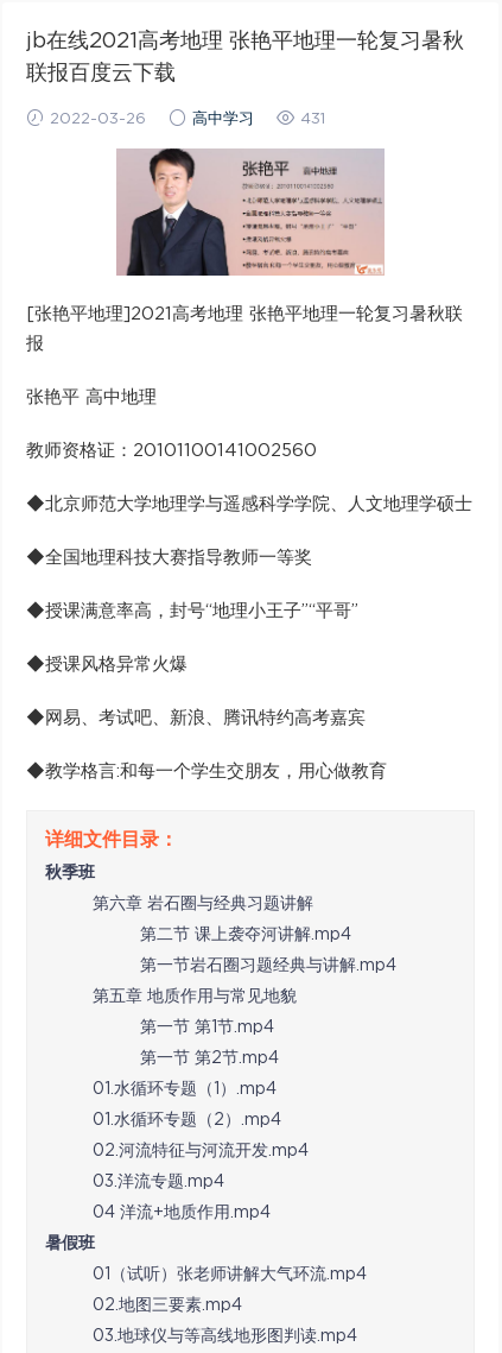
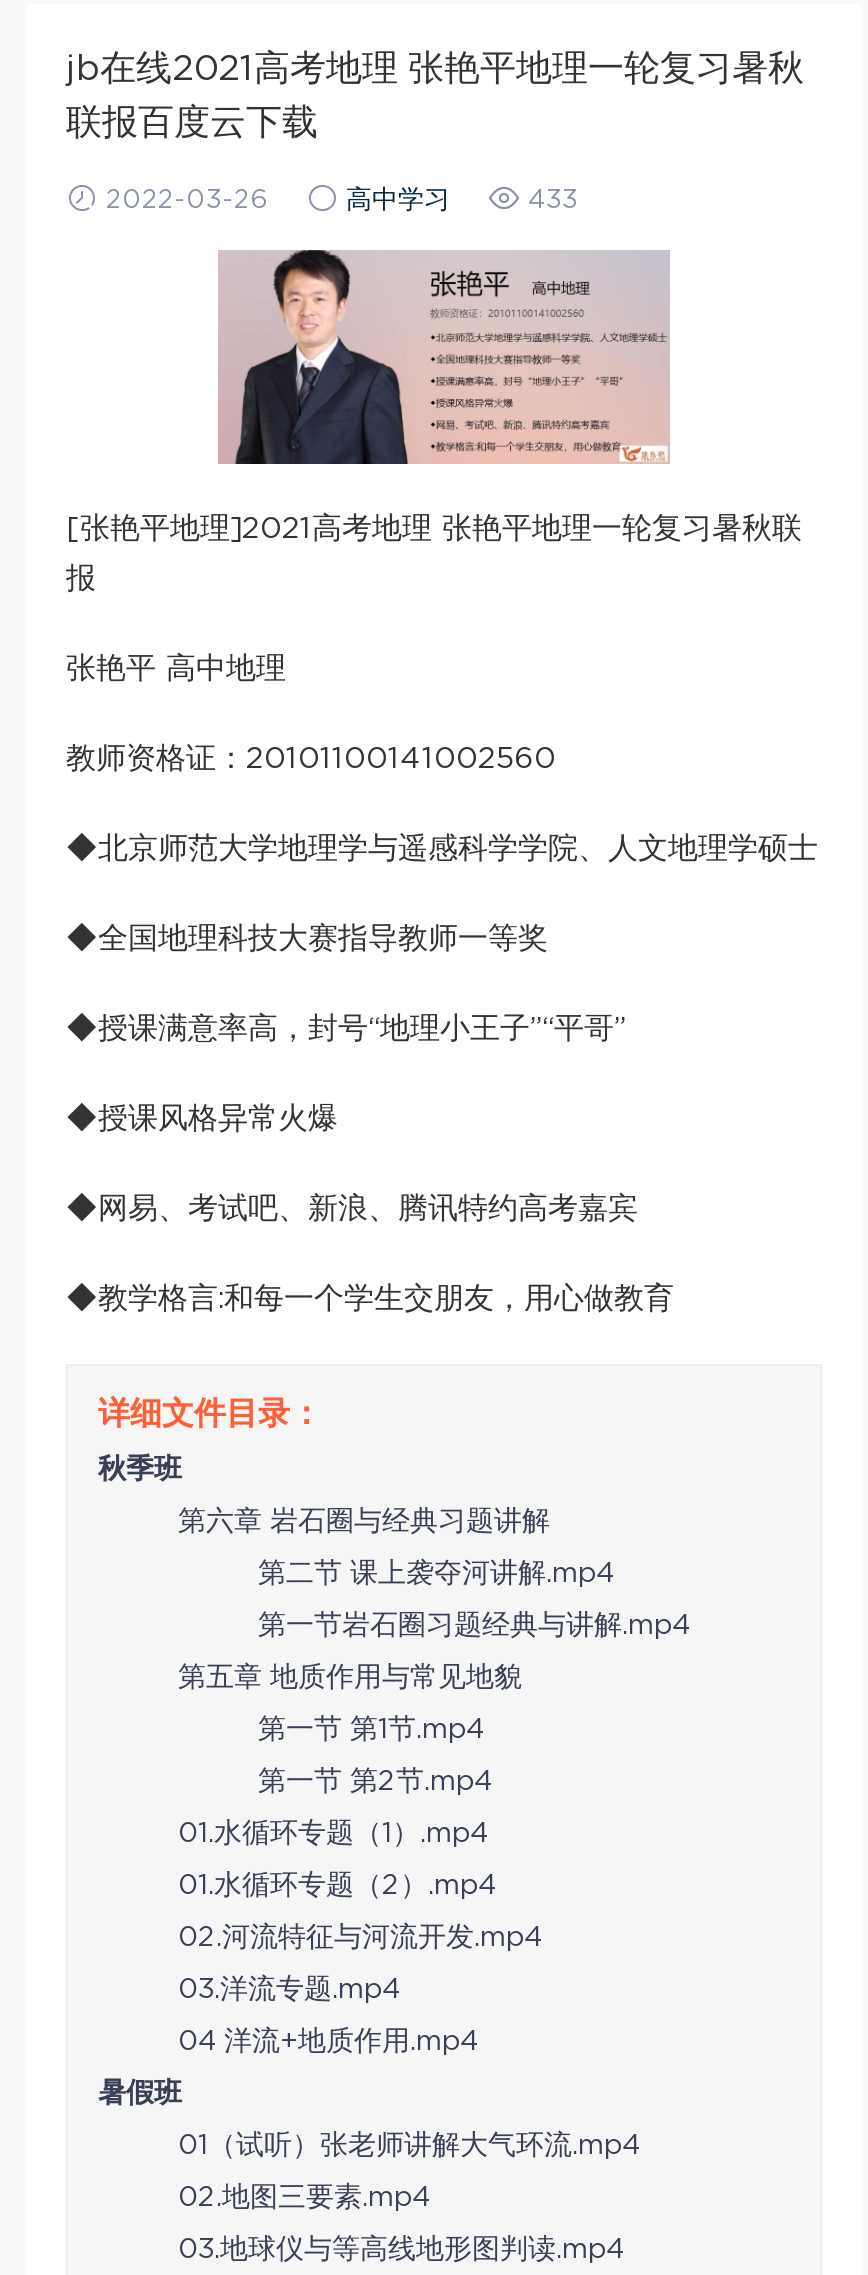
- 431
+ 433
